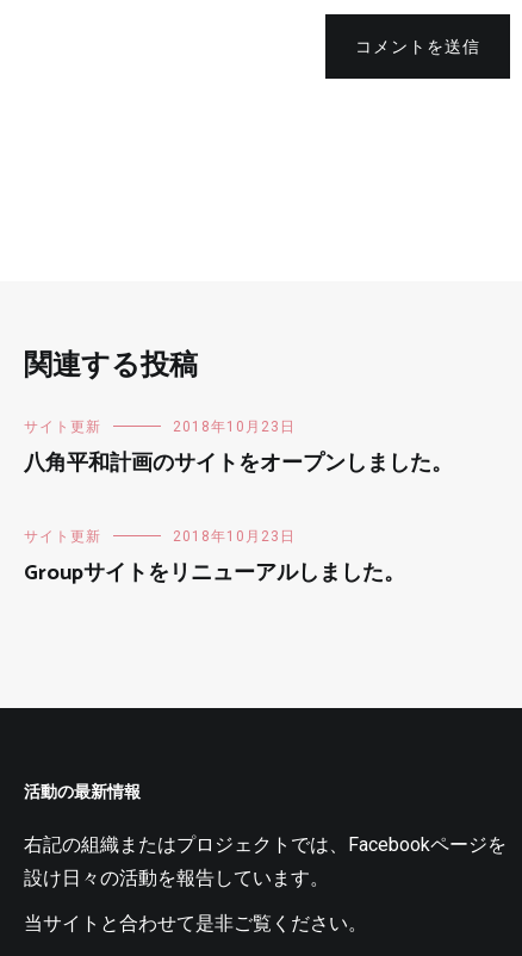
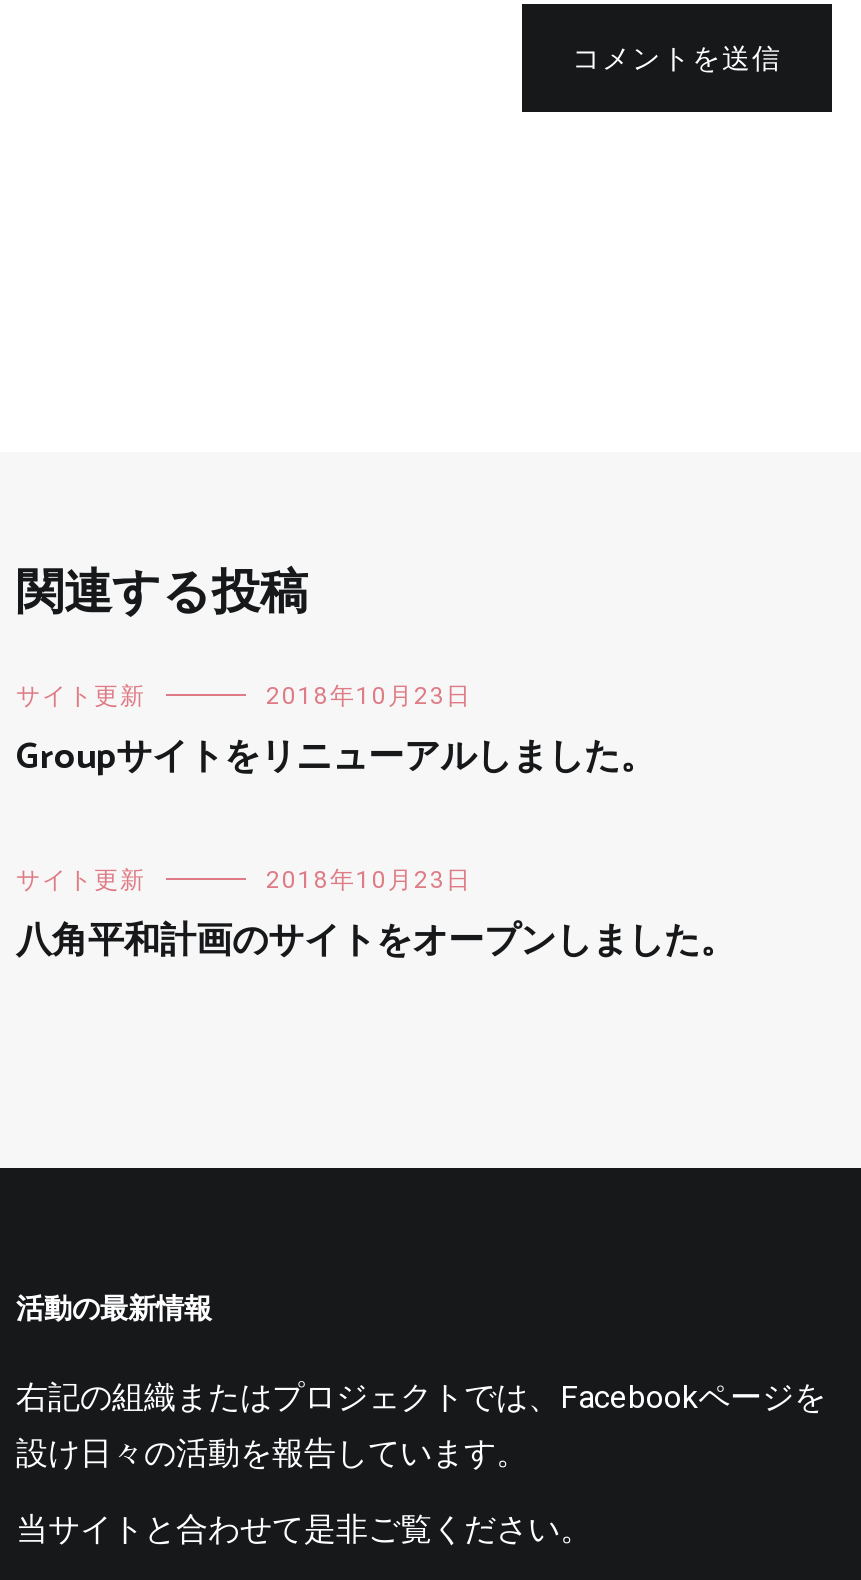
moved down: 八角平和計画のサイトをオープンしました。

moved up: Groupサイトをリニューアルしました。
